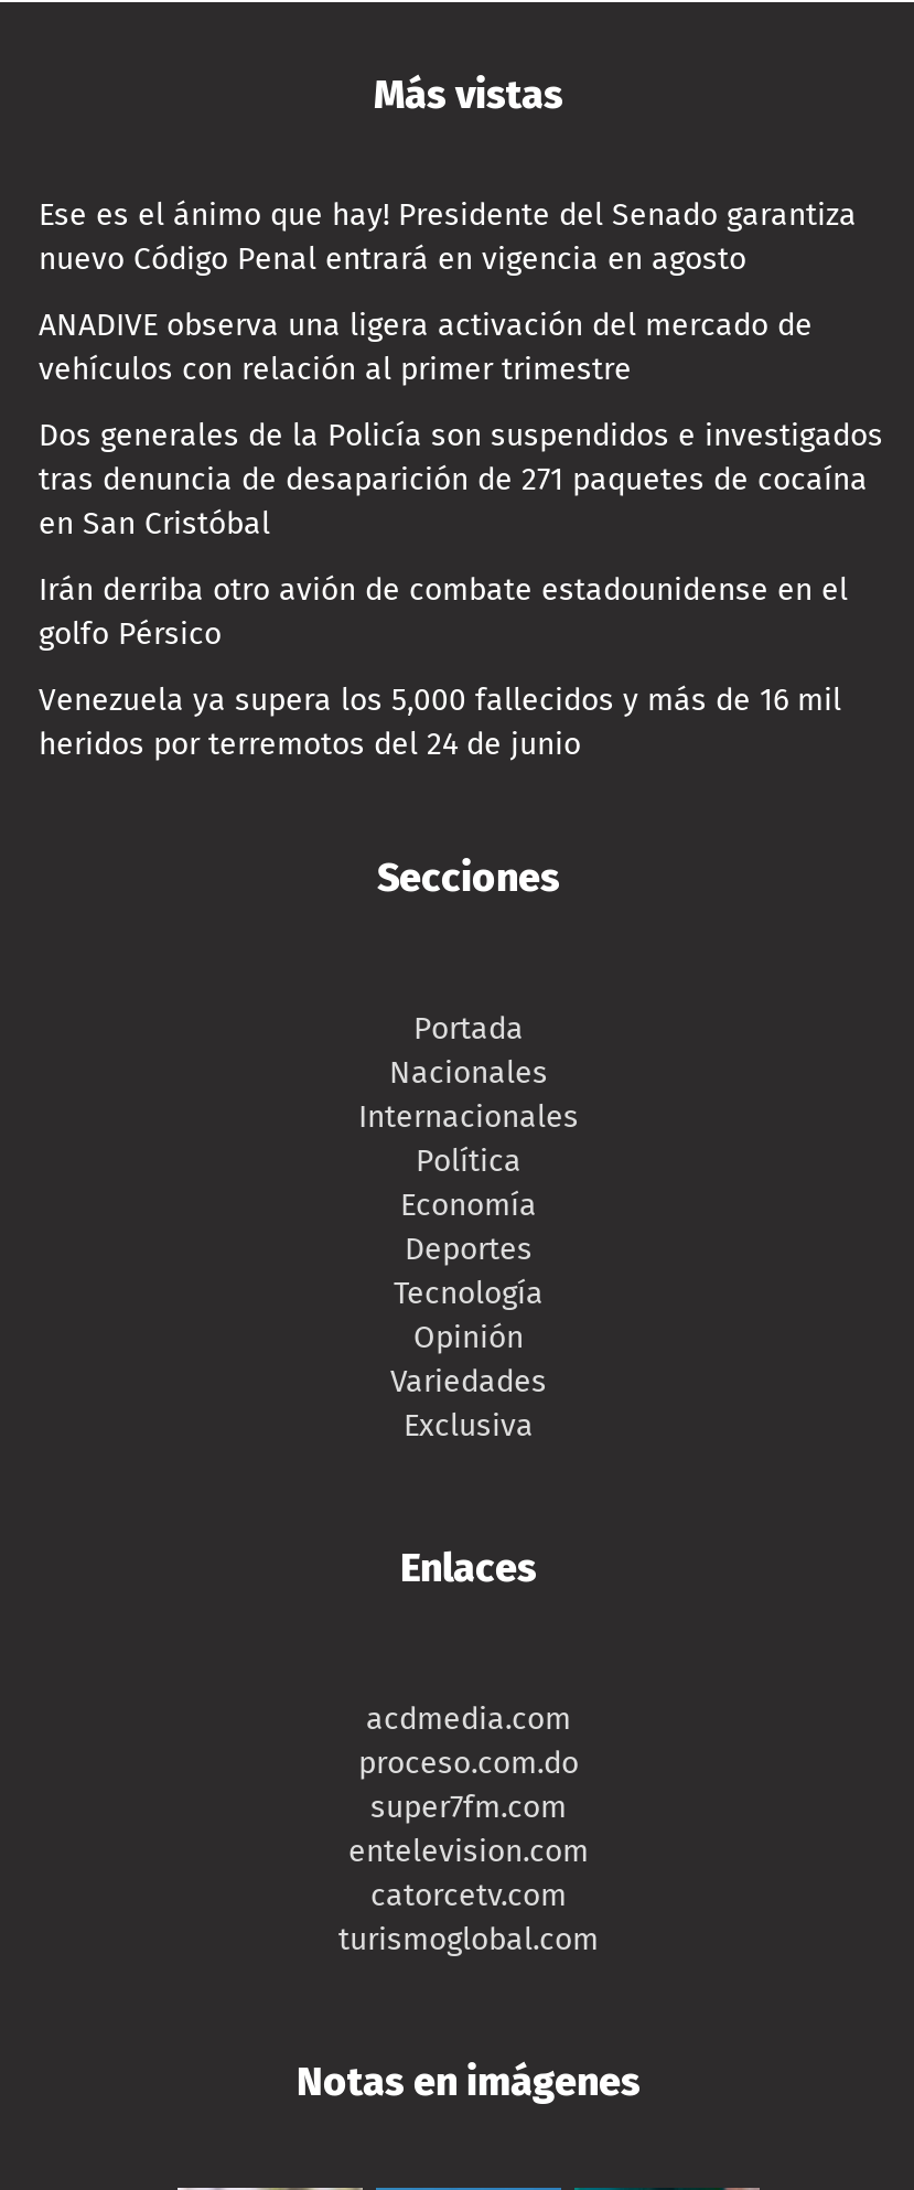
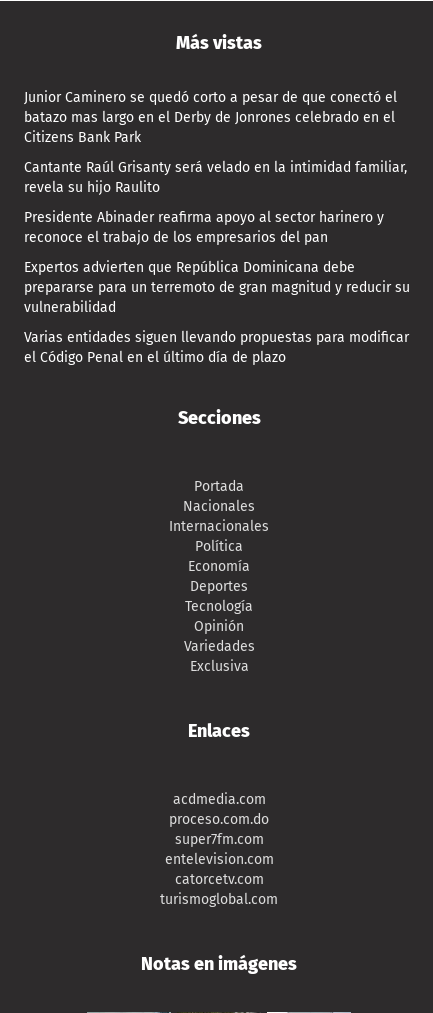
- Ese es el ánimo que hay! Presidente del Senado garantiza
- nuevo Código Penal entrará en vigencia en agosto
+ Junior Caminero se quedó corto a pesar de que conectó el
+ batazo mas largo en el Derby de Jonrones celebrado en el
+ Citizens Bank Park

- ANADIVE observa una ligera activación del mercado de
- vehículos con relación al primer trimestre
+ Cantante Raúl Grisanty será velado en la intimidad familiar,
+ revela su hijo Raulito

- Dos generales de la Policía son suspendidos e investigados
- tras denuncia de desaparición de 271 paquetes de cocaína
- en San Cristóbal
+ Presidente Abinader reafirma apoyo al sector harinero y
+ reconoce el trabajo de los empresarios del pan

- Irán derriba otro avión de combate estadounidense en el
- golfo Pérsico
+ Expertos advierten que República Dominicana debe
+ prepararse para un terremoto de gran magnitud y reducir su
+ vulnerabilidad

- Venezuela ya supera los 5,000 fallecidos y más de 16 mil
- heridos por terremotos del 24 de junio
+ Varias entidades siguen llevando propuestas para modificar
+ el Código Penal en el último día de plazo
